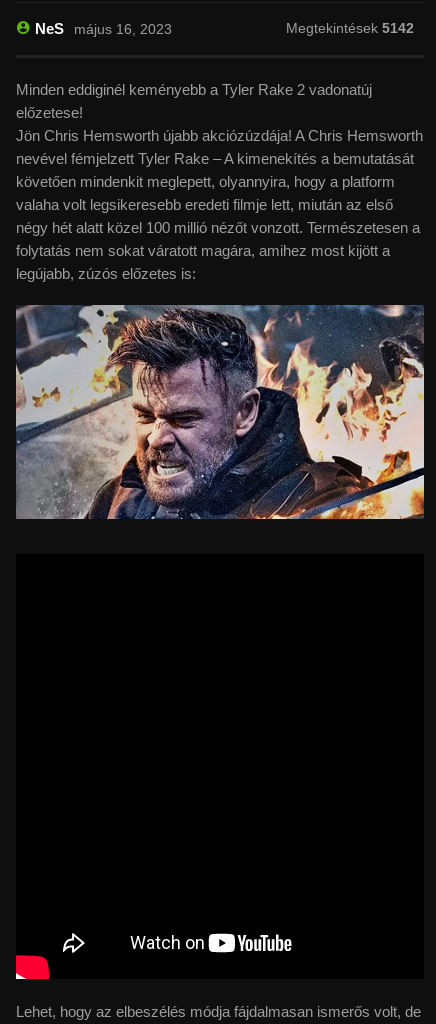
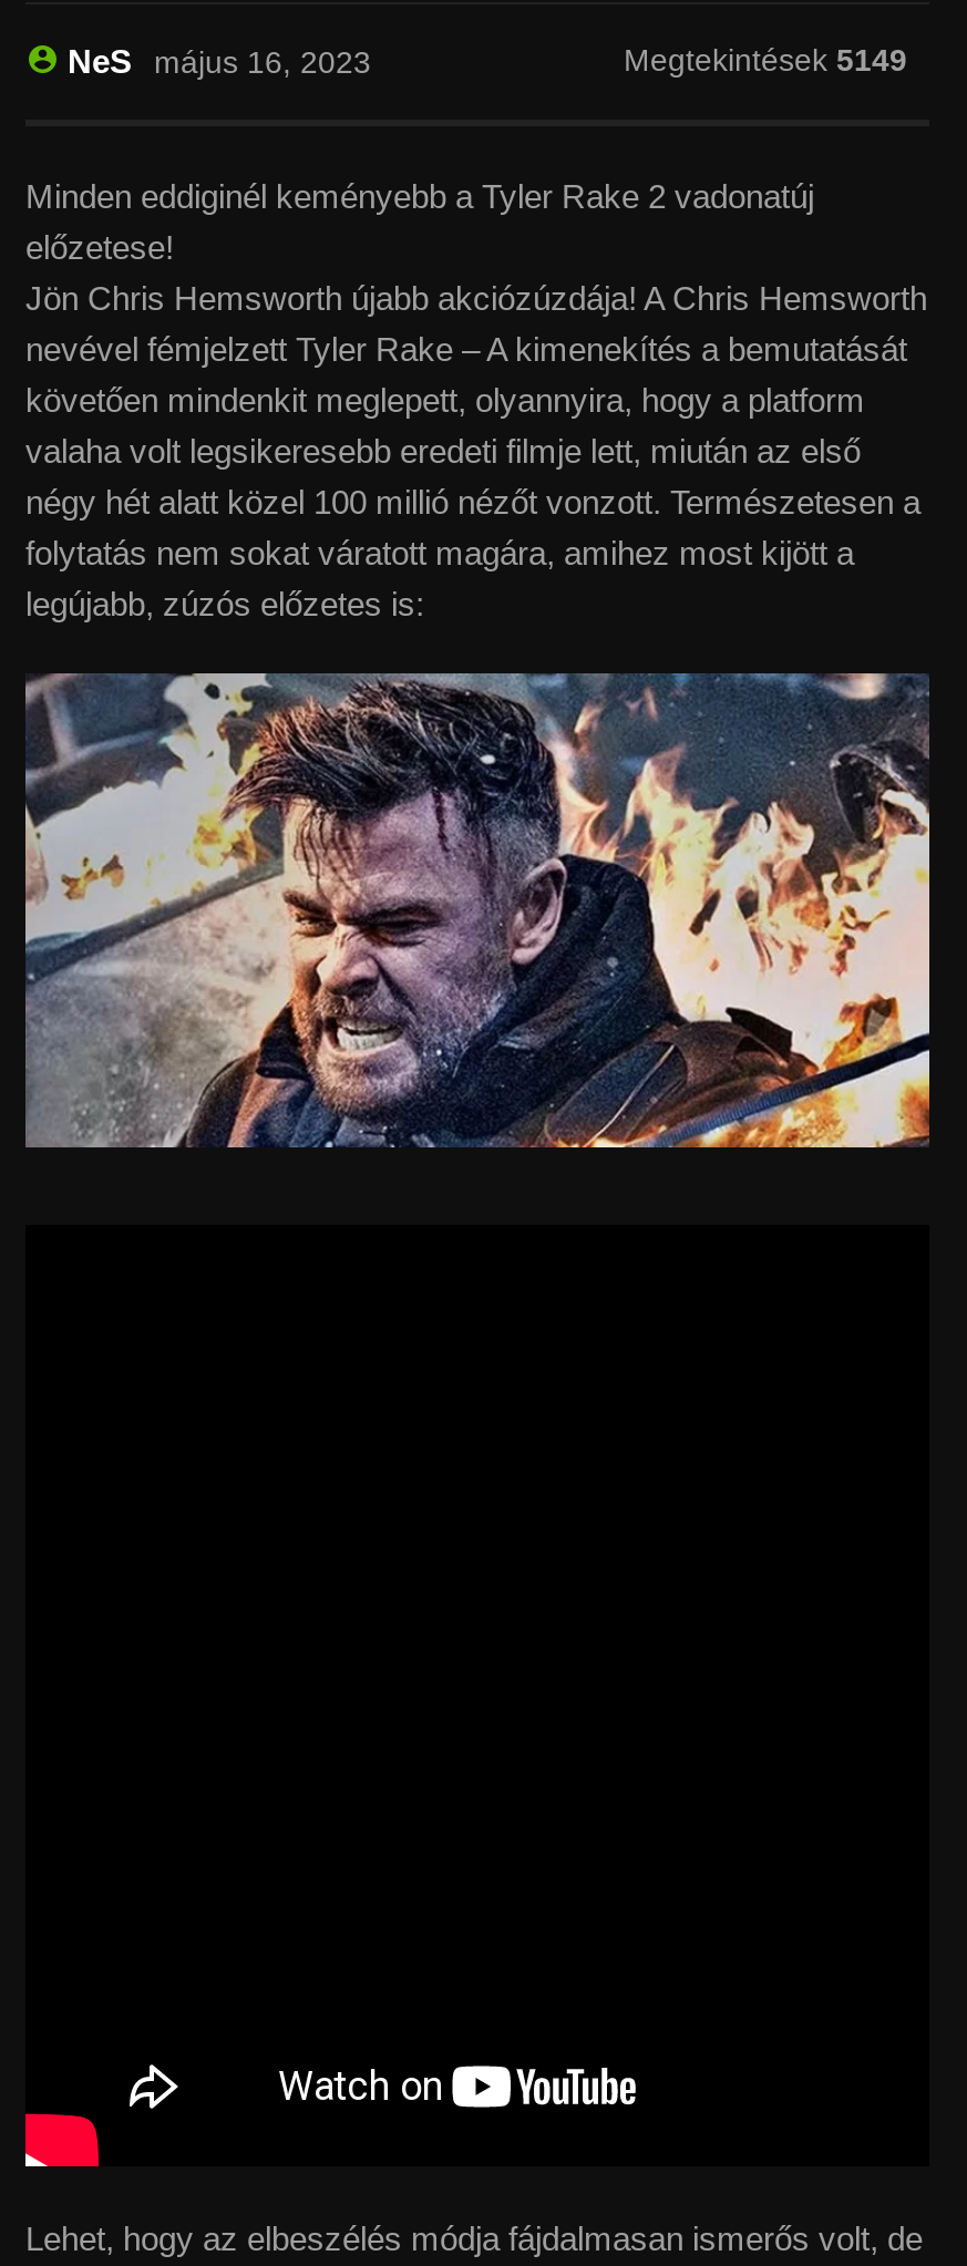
- Megtekintések 5142
+ Megtekintések 5149
